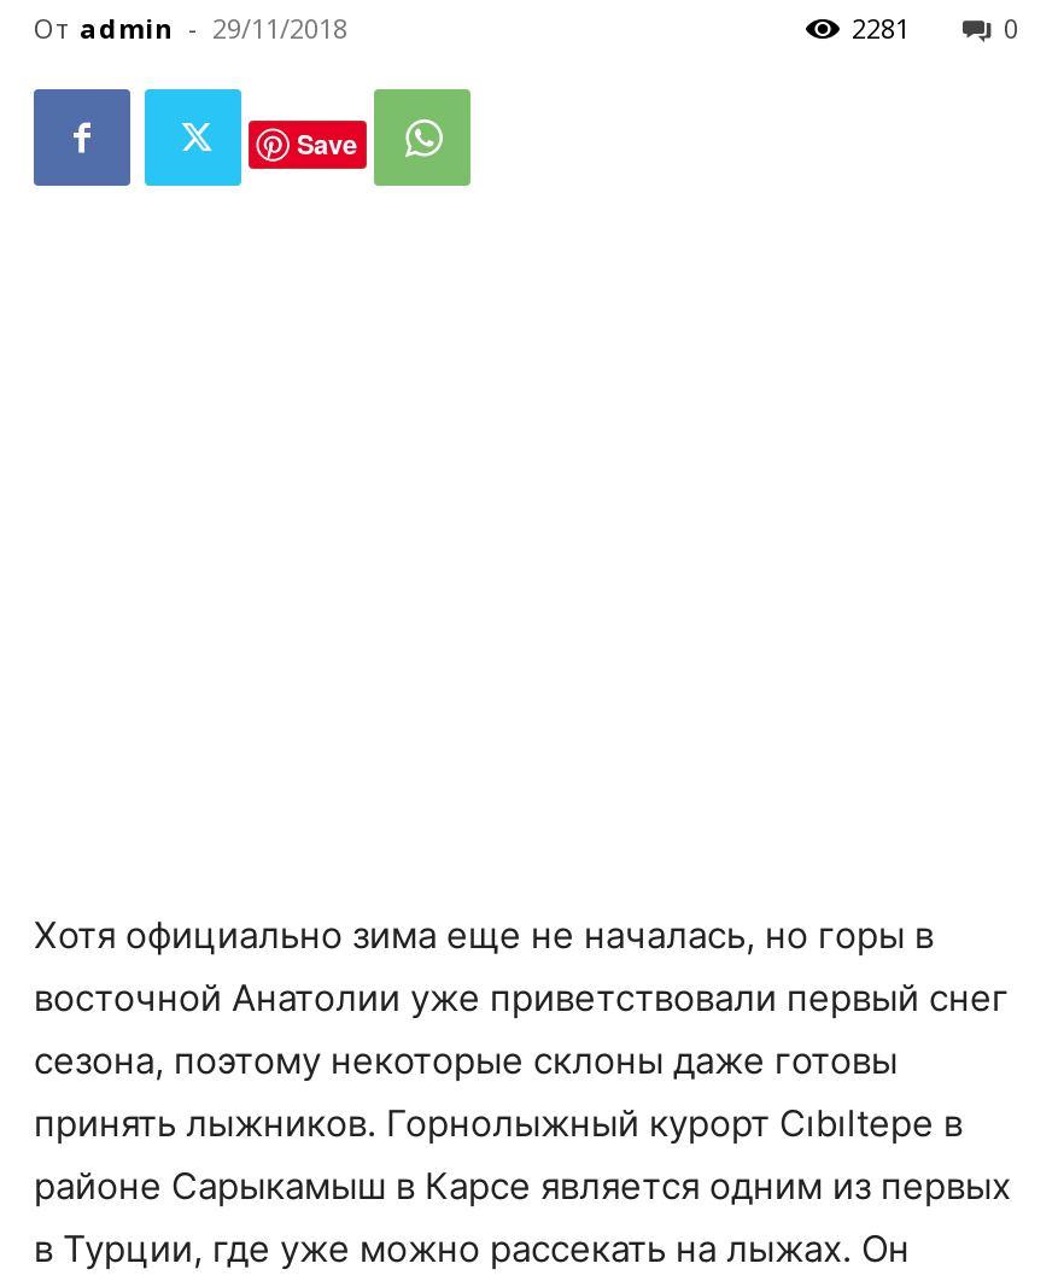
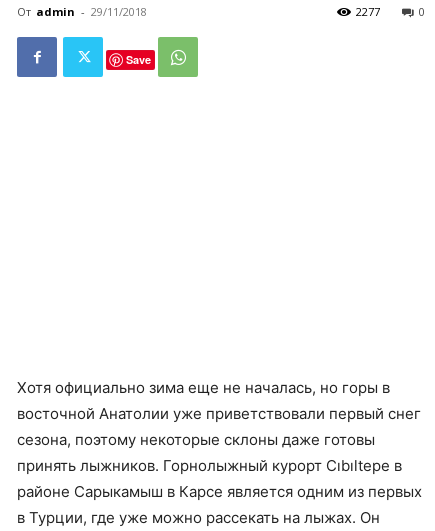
- 2281
+ 2277
